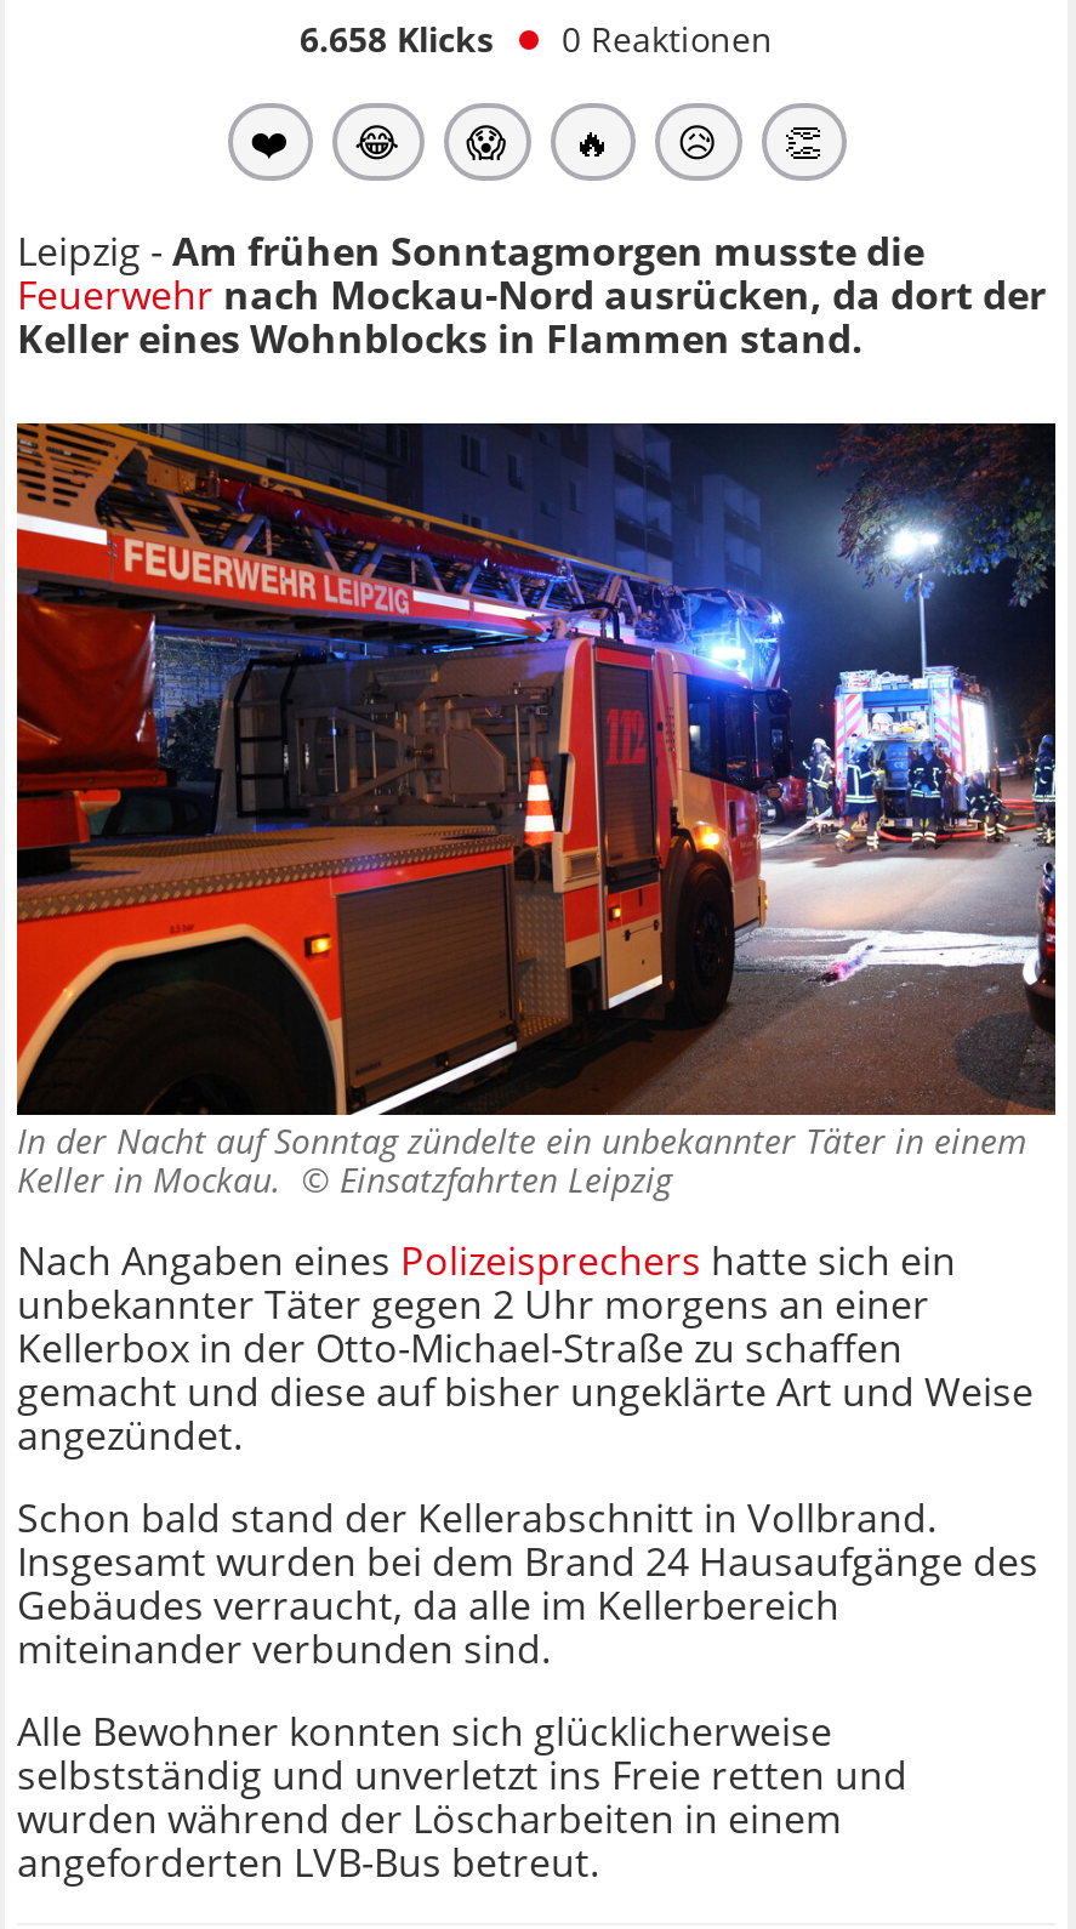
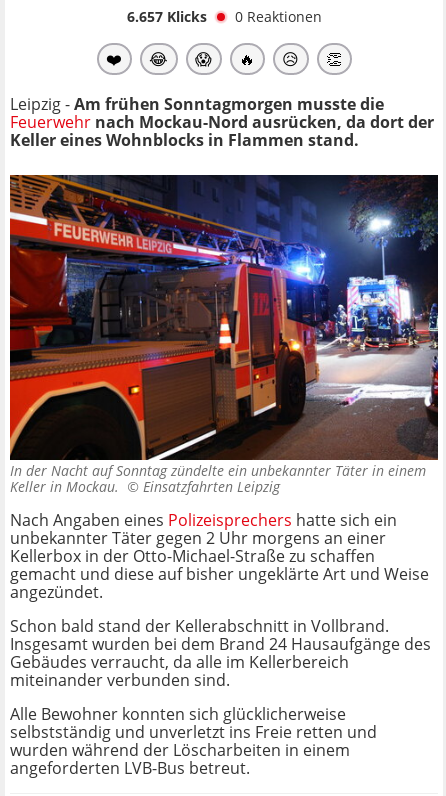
- 6.658 Klicks 0 Reaktionen
+ 6.657 Klicks 0 Reaktionen
